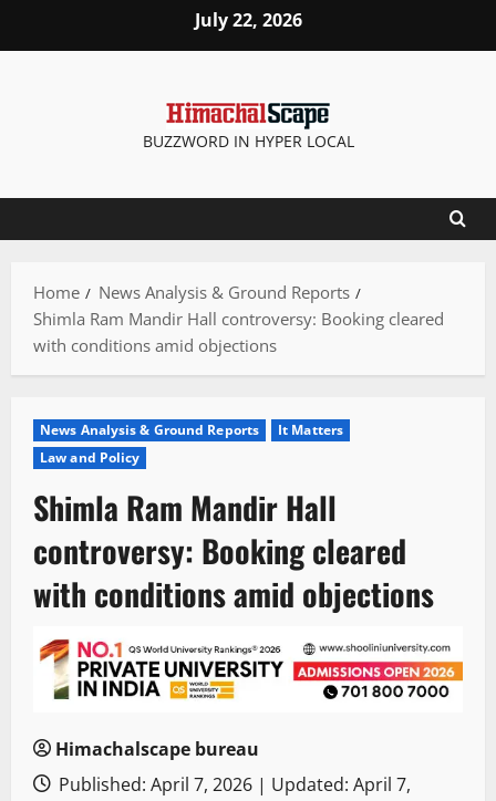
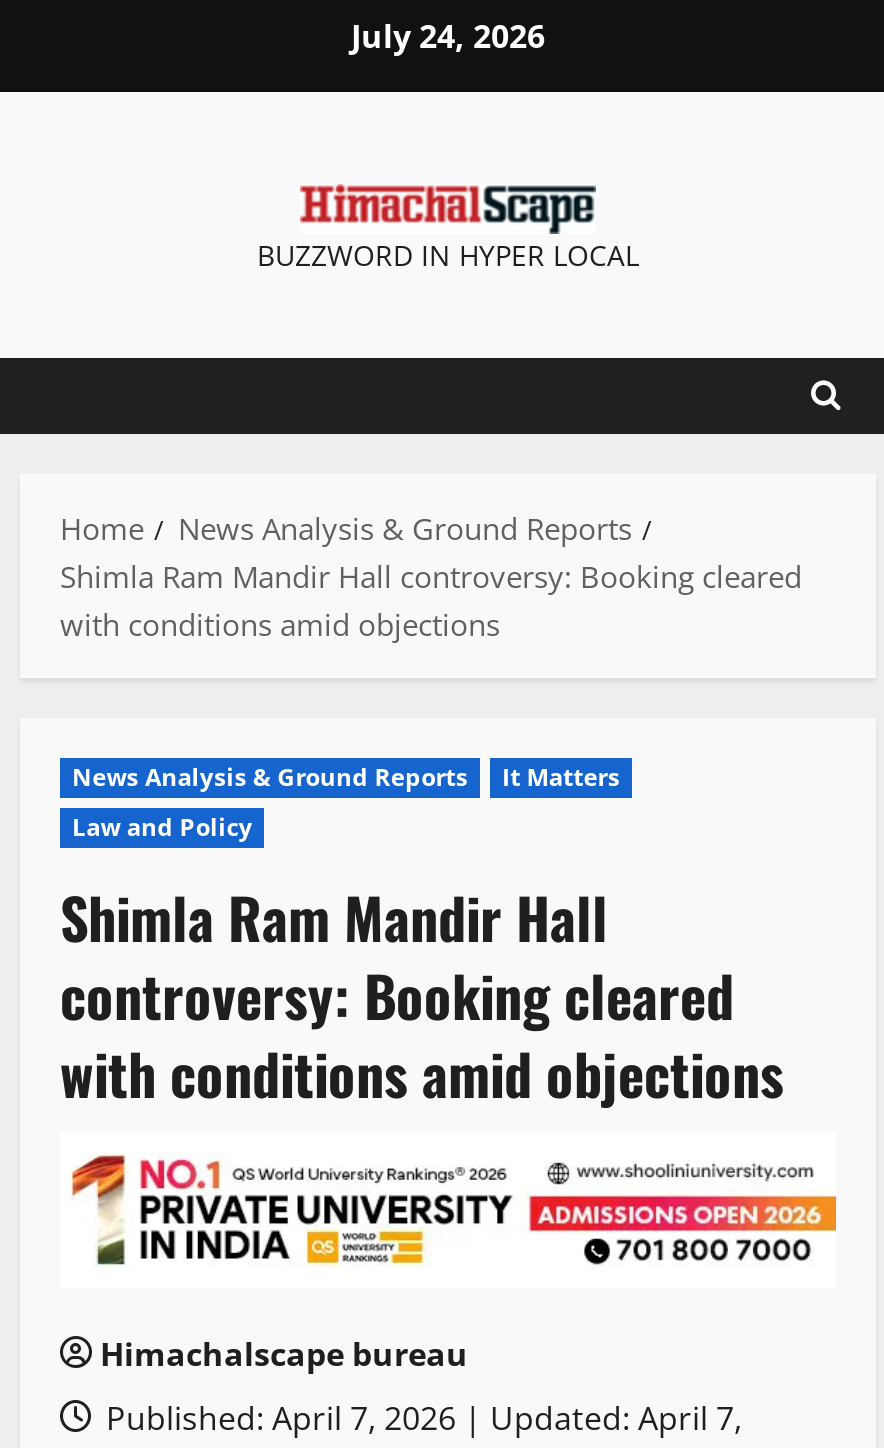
- July 22, 2026
+ July 24, 2026
